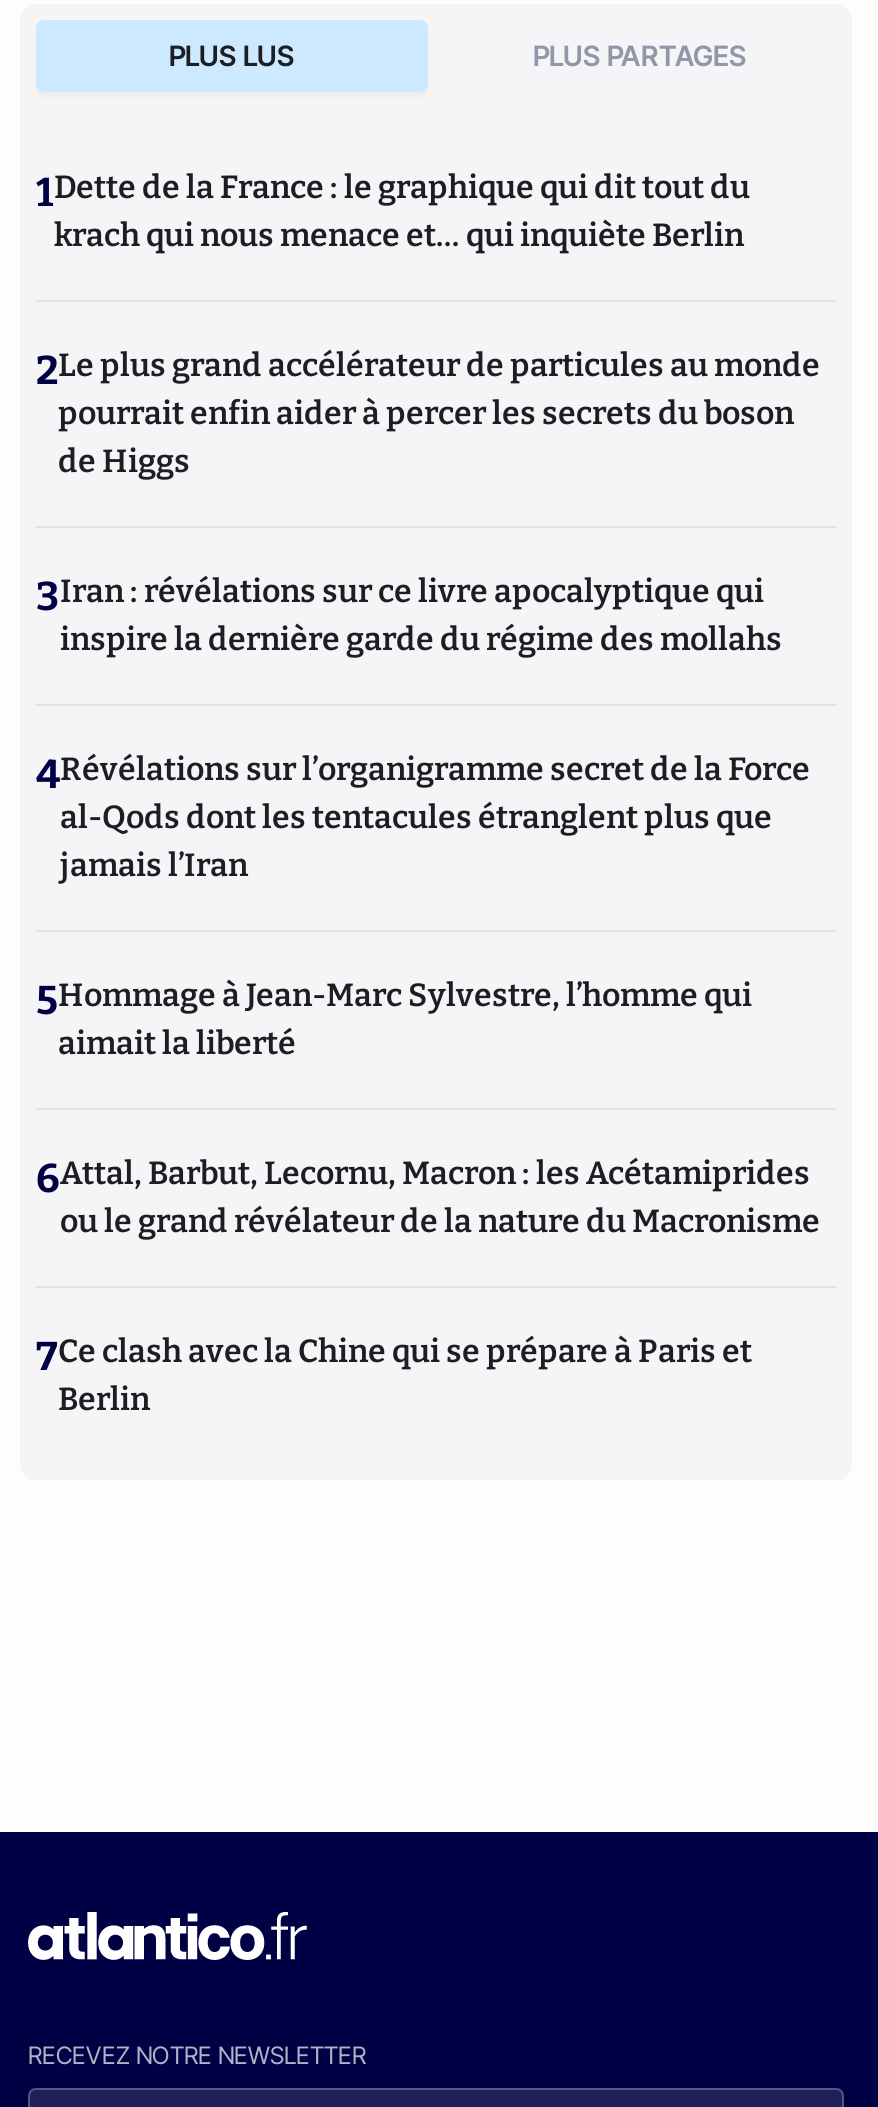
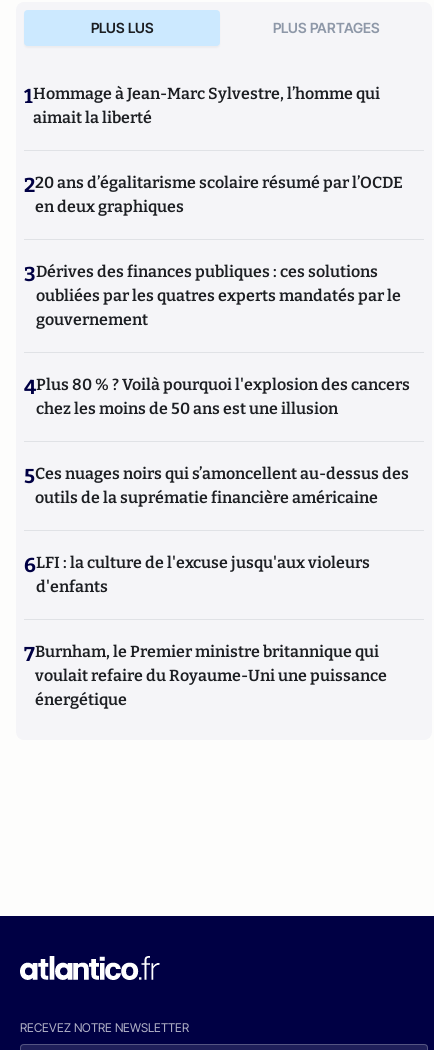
- 1Dette de la France : le graphique qui dit tout du
- krach qui nous menace et… qui inquiète Berlin
- 2Le plus grand accélérateur de particules au monde
- pourrait enfin aider à percer les secrets du boson
- de Higgs
- 3Iran : révélations sur ce livre apocalyptique qui
- inspire la dernière garde du régime des mollahs
- 4Révélations sur l’organigramme secret de la Force
- al-Qods dont les tentacules étranglent plus que
- jamais l’Iran
- 5Hommage à Jean-Marc Sylvestre, l’homme qui
+ 1Hommage à Jean-Marc Sylvestre, l’homme qui

moved up: aimait la liberté

- 6Attal, Barbut, Lecornu, Macron : les Acétamiprides
- ou le grand révélateur de la nature du Macronisme
- 7Ce clash avec la Chine qui se prépare à Paris et
- Berlin
+ 220 ans d’égalitarisme scolaire résumé par l’OCDE
+ en deux graphiques
+ 3Dérives des finances publiques : ces solutions
+ oubliées par les quatres experts mandatés par le
+ gouvernement
+ 4Plus 80 % ? Voilà pourquoi l'explosion des cancers
+ chez les moins de 50 ans est une illusion
+ 5Ces nuages noirs qui s’amoncellent au-dessus des
+ outils de la suprématie financière américaine
+ 6LFI : la culture de l'excuse jusqu'aux violeurs
+ d'enfants
+ 7Burnham, le Premier ministre britannique qui
+ voulait refaire du Royaume-Uni une puissance
+ énergétique
